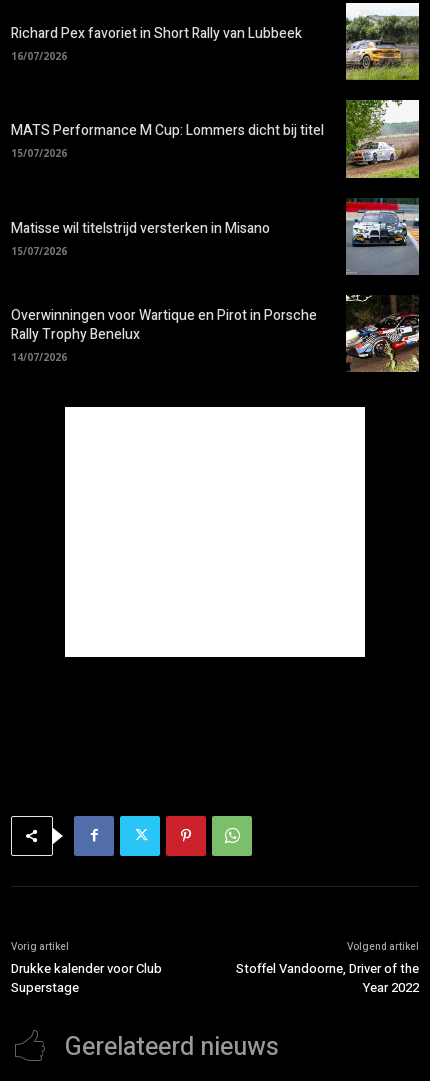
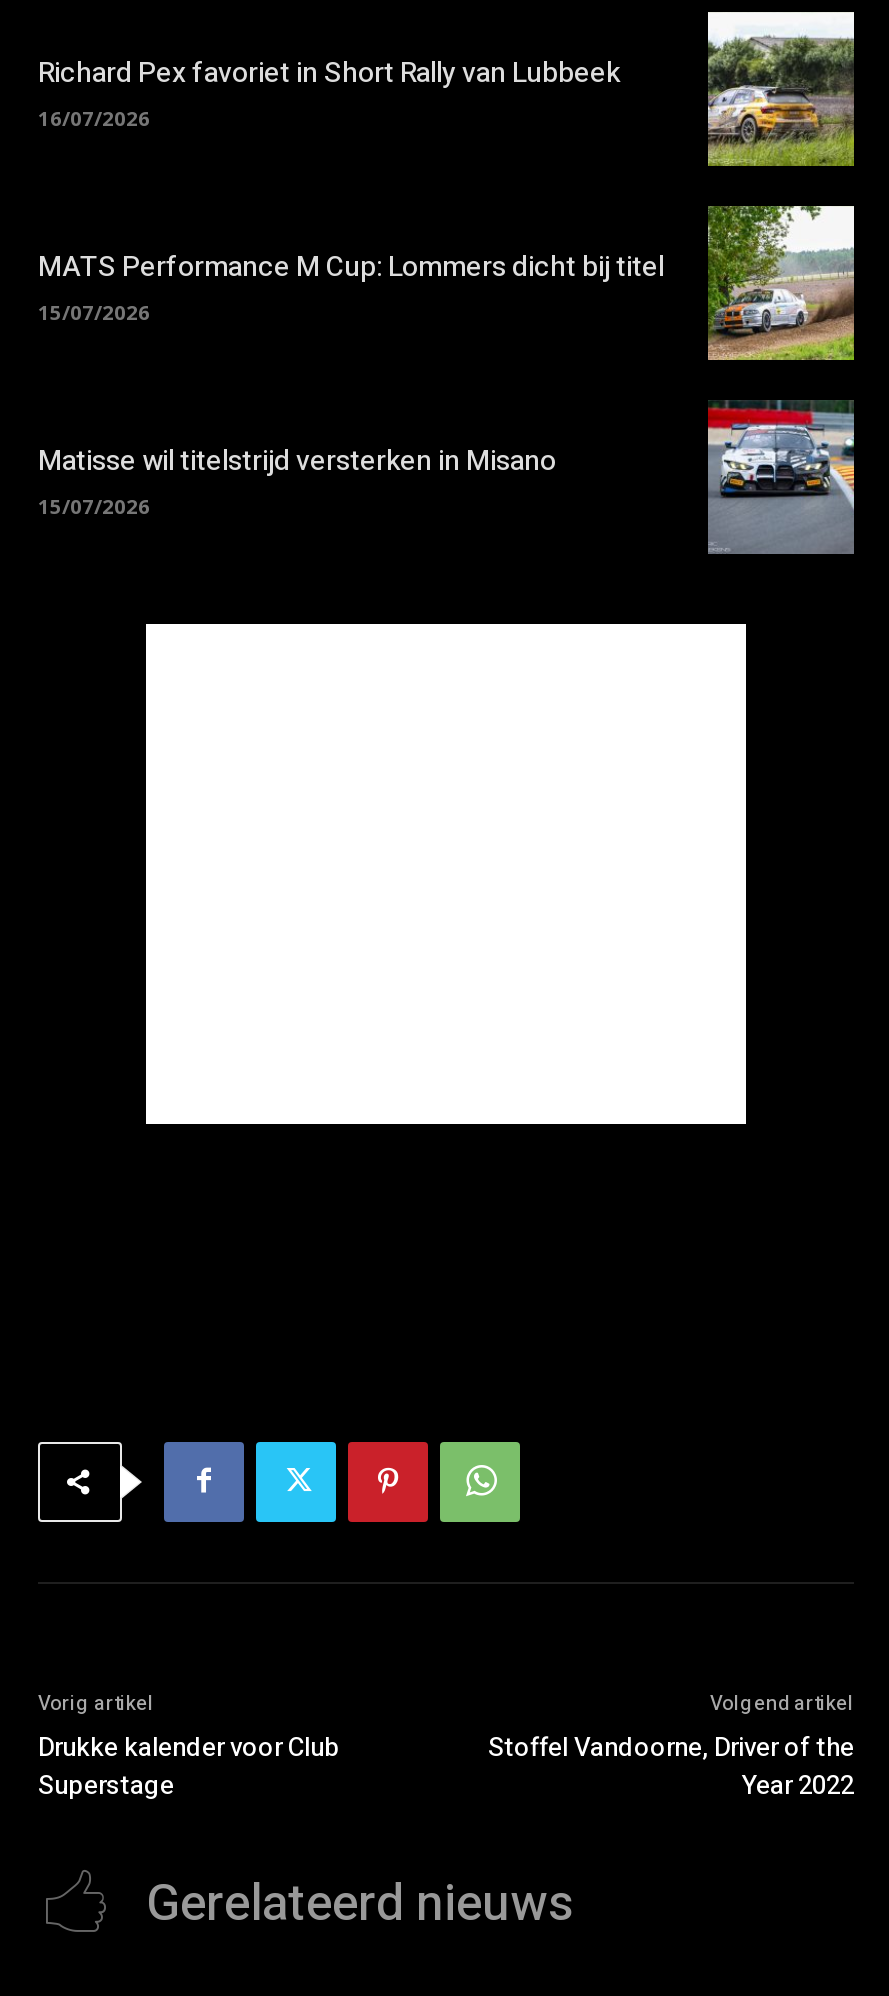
- [image]
- Overwinningen voor Wartique en Pirot in Porsche
- Rally Trophy Benelux
- 14/07/2026
